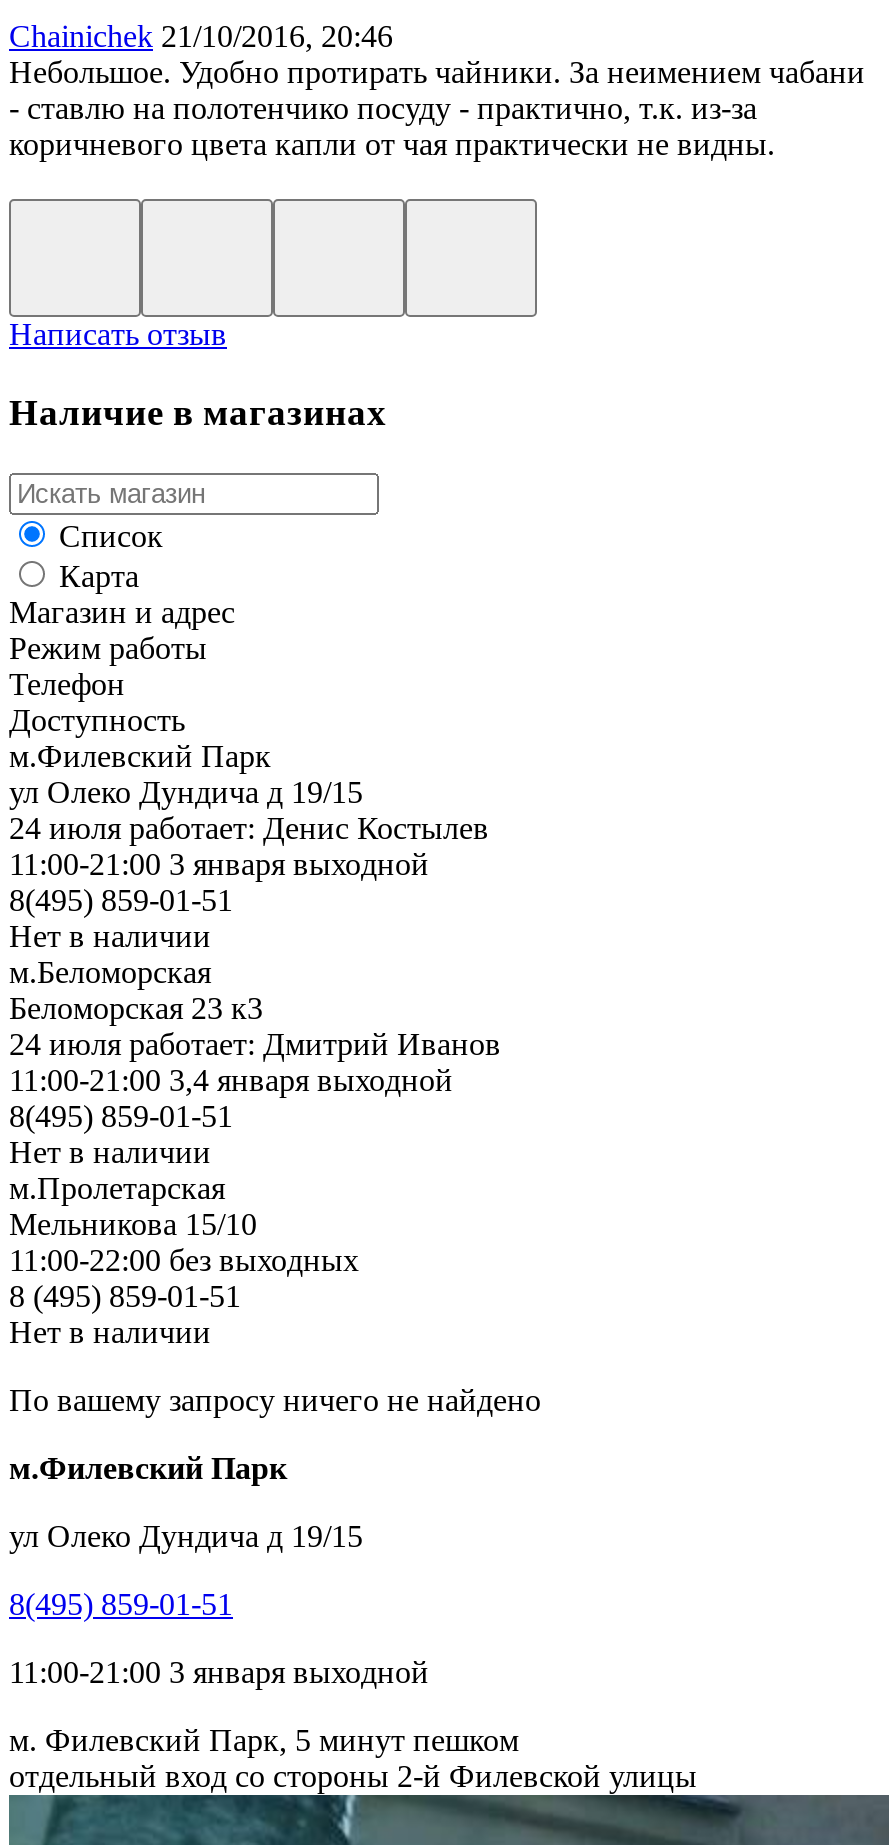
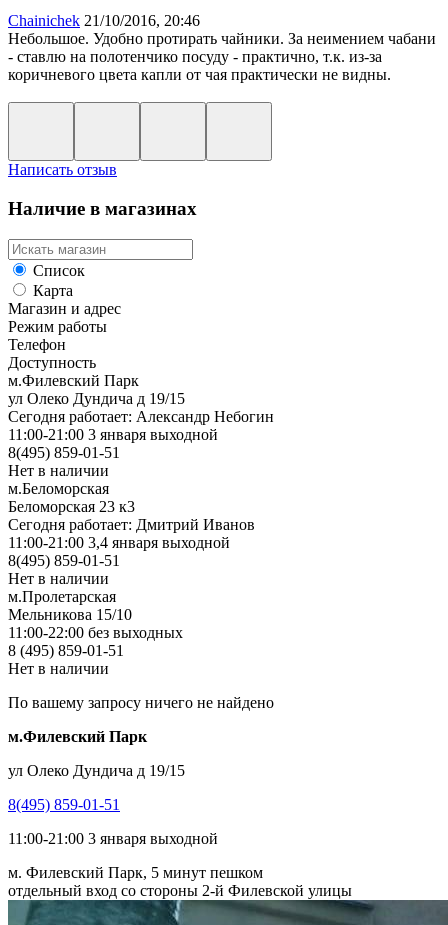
- 24 июля работает: Денис Костылев
+ Сегодня работает: Александр Небогин

- 24 июля работает: Дмитрий Иванов
+ Сегодня работает: Дмитрий Иванов
